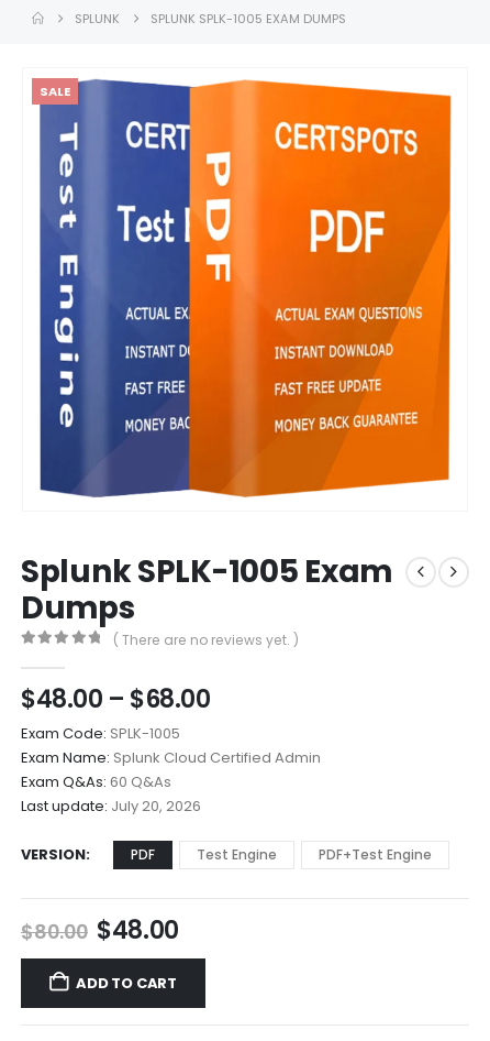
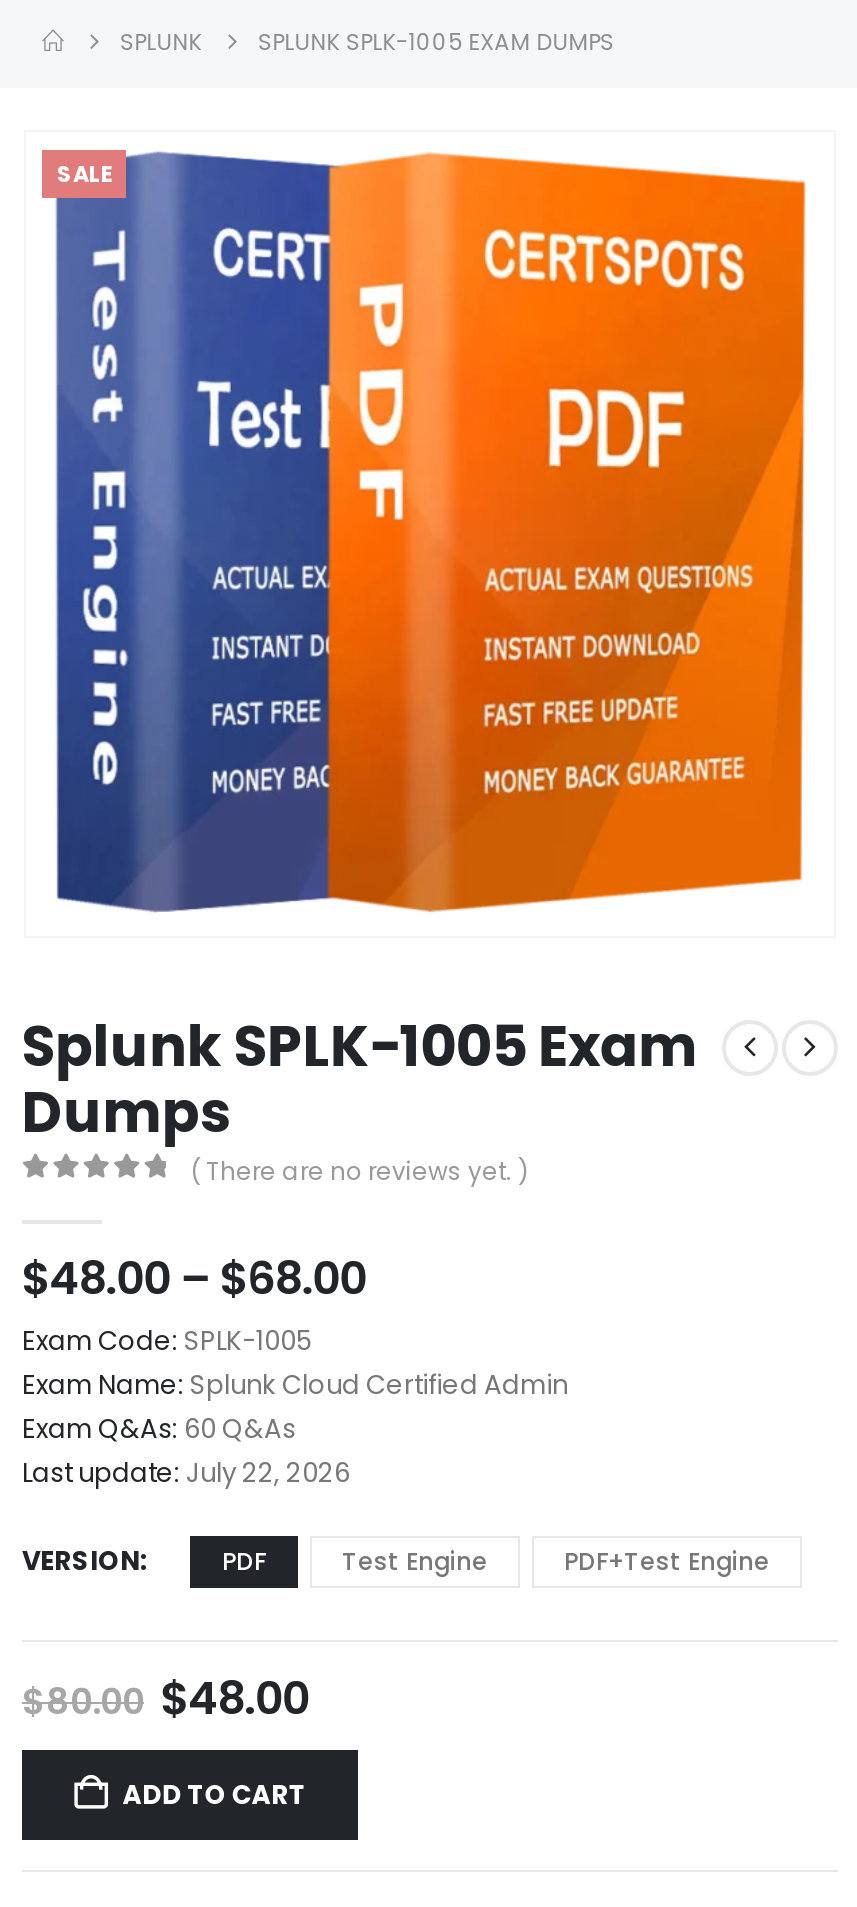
- Last update: July 20, 2026
+ Last update: July 22, 2026
